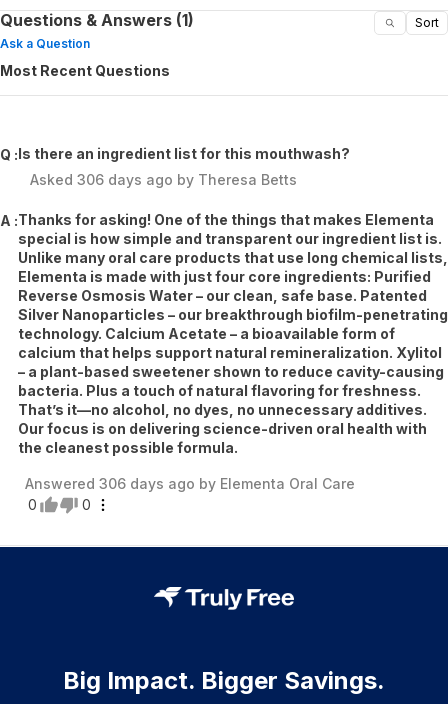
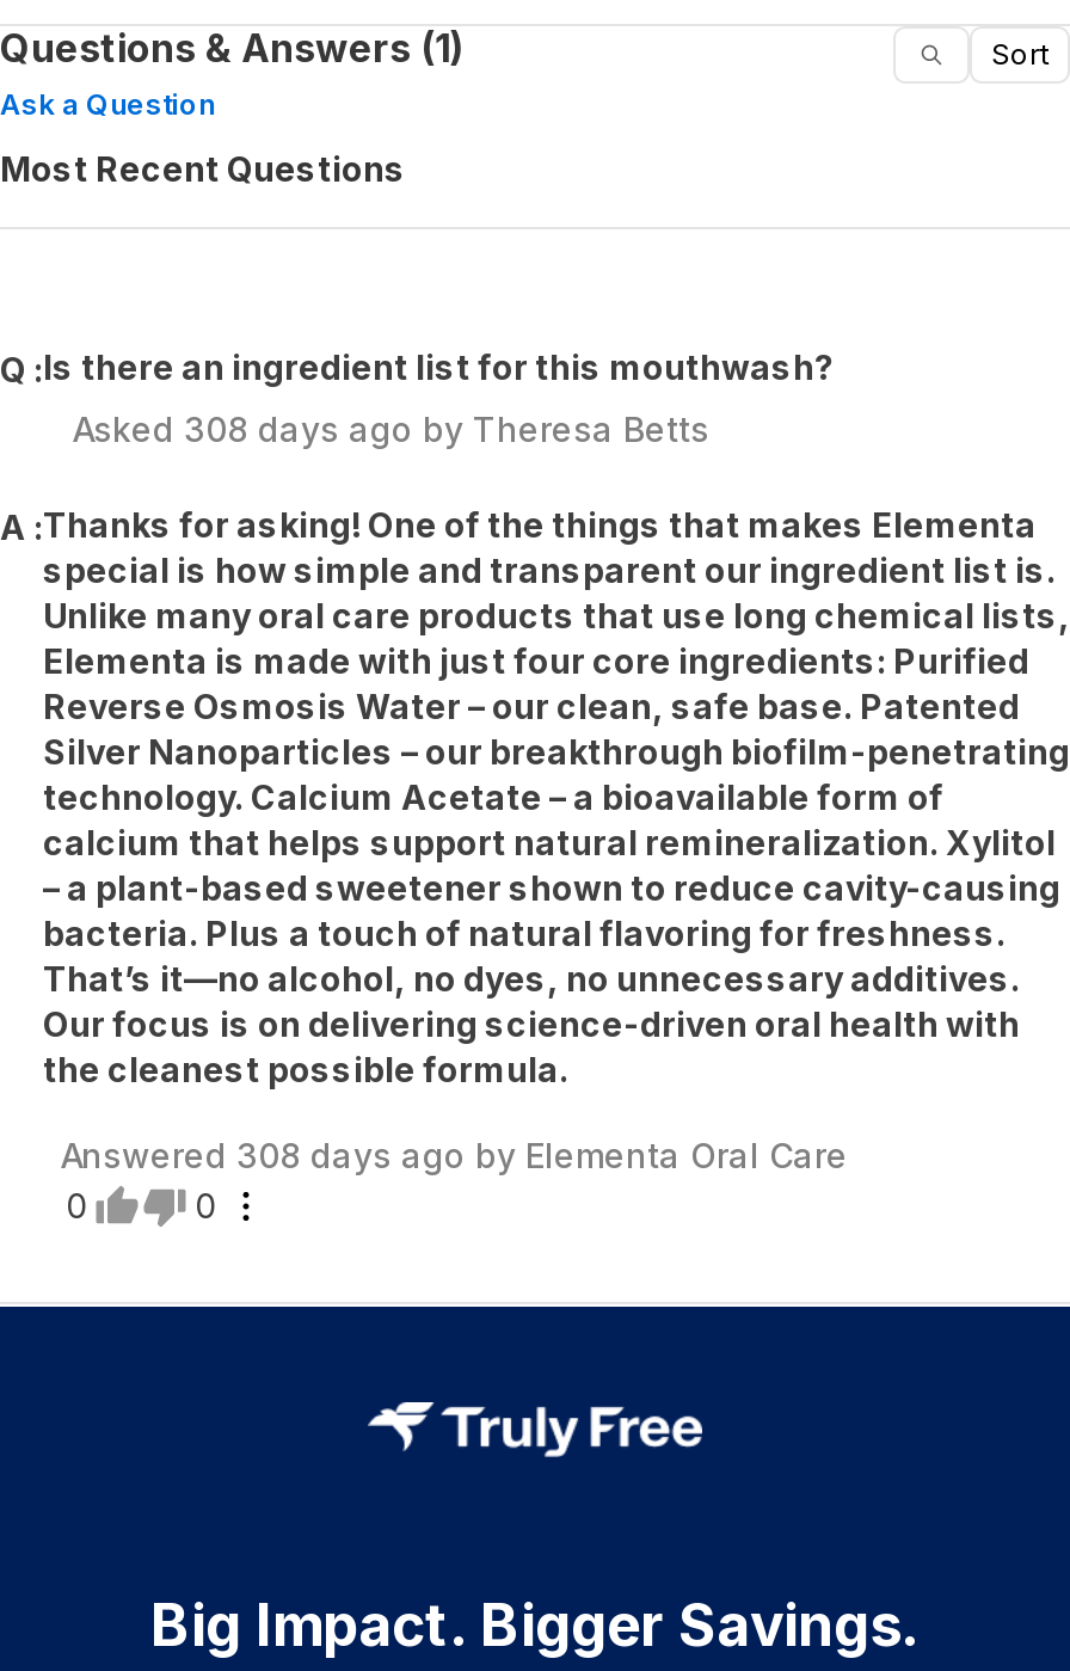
- Asked 306 days ago by Theresa Betts
+ Asked 308 days ago by Theresa Betts

- Answered 306 days ago by Elementa Oral Care
+ Answered 308 days ago by Elementa Oral Care
